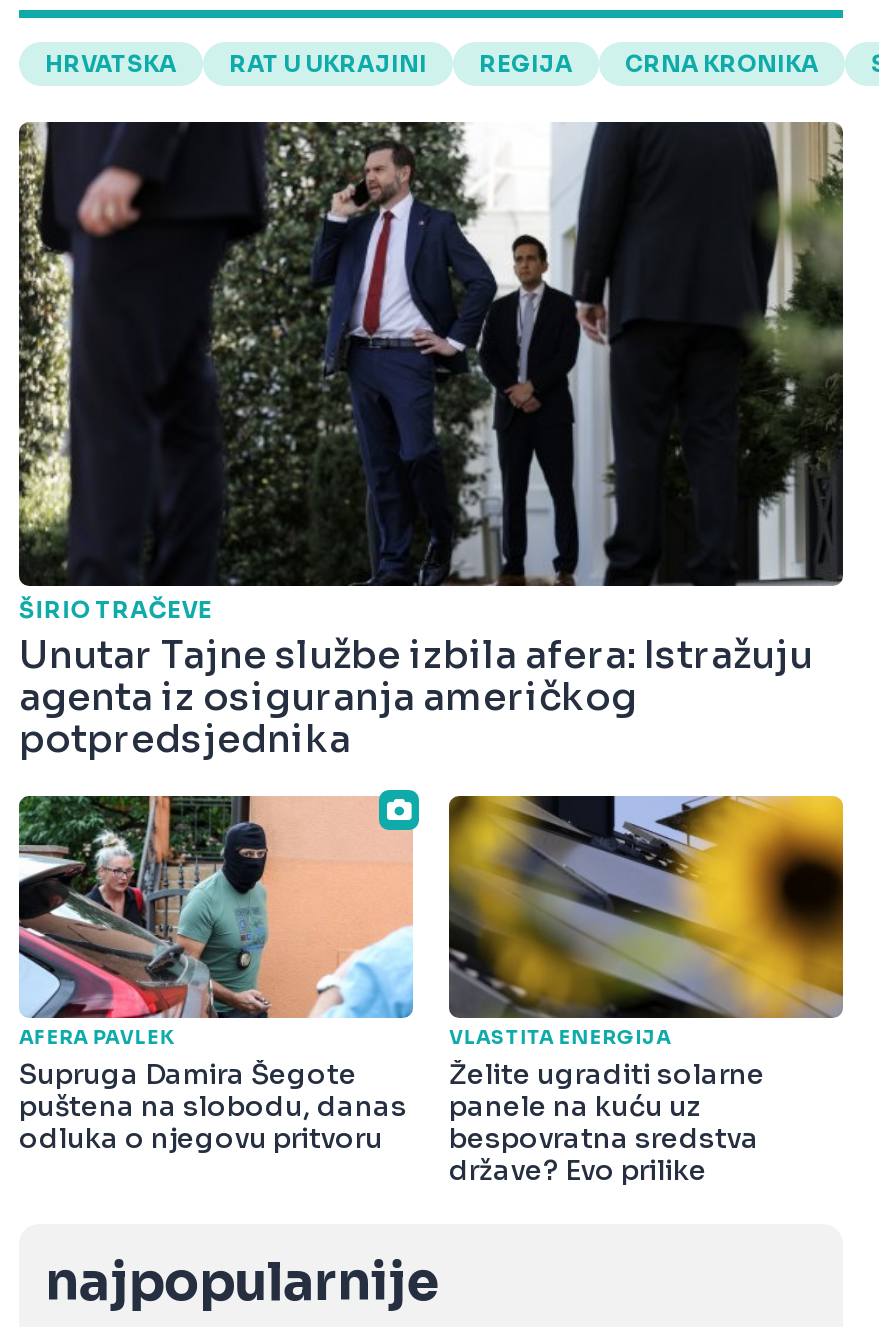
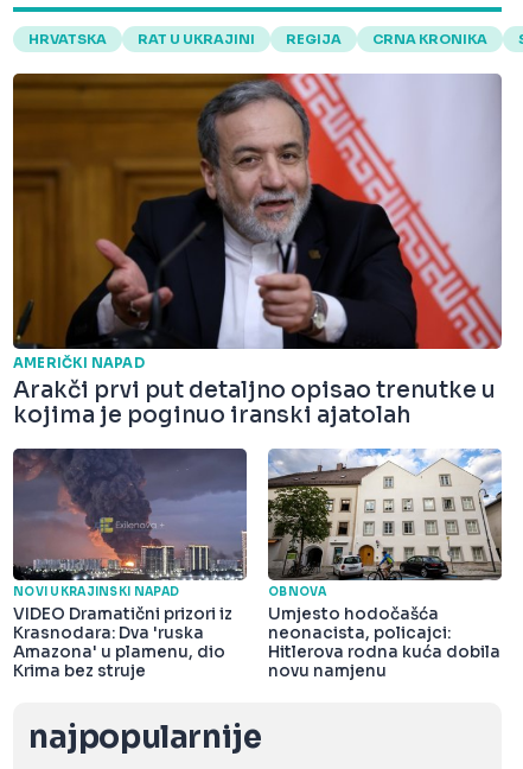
- [image]
- ŠIRIO TRAČEVE
- Unutar Tajne službe izbila afera: Istražuju
- agenta iz osiguranja američkog
- potpredsjednika
+ [image]
+ AMERIČKI NAPAD
+ Arakči prvi put detaljno opisao trenutke u
+ kojima je poginuo iranski ajatolah

- [image]
- AFERA PAVLEK
- Supruga Damira Šegote
- puštena na slobodu, danas
- odluka o njegovu pritvoru
+ [image]
+ NOVI UKRAJINSKI NAPAD
+ VIDEO Dramatični prizori iz
+ Krasnodara: Dva 'ruska
+ Amazona' u plamenu, dio
+ Krima bez struje

- [image]
- VLASTITA ENERGIJA
- Želite ugraditi solarne
- panele na kuću uz
- bespovratna sredstva
- države? Evo prilike
+ [image]
+ OBNOVA
+ Umjesto hodočašća
+ neonacista, policajci:
+ Hitlerova rodna kuća dobila
+ novu namjenu
